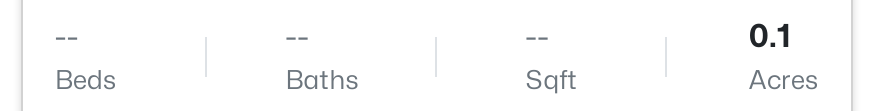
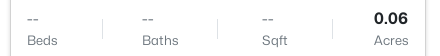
- 0.1
+ 0.06
